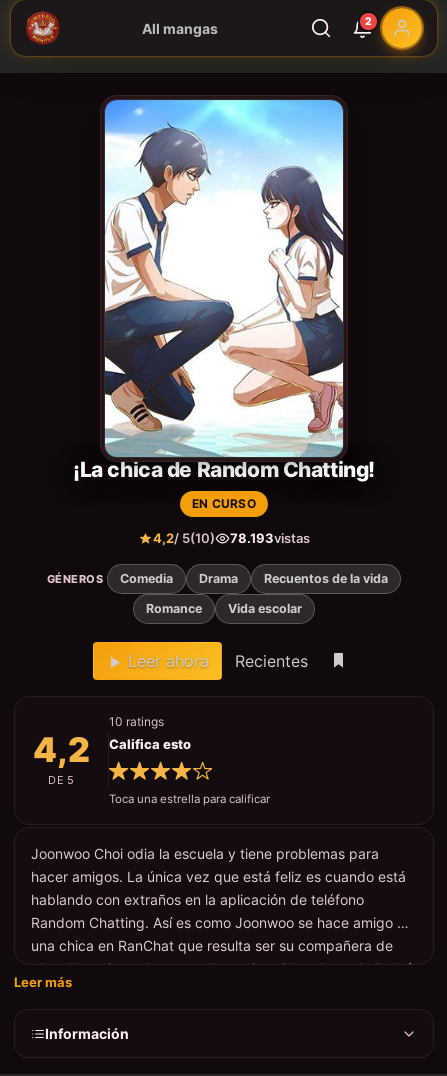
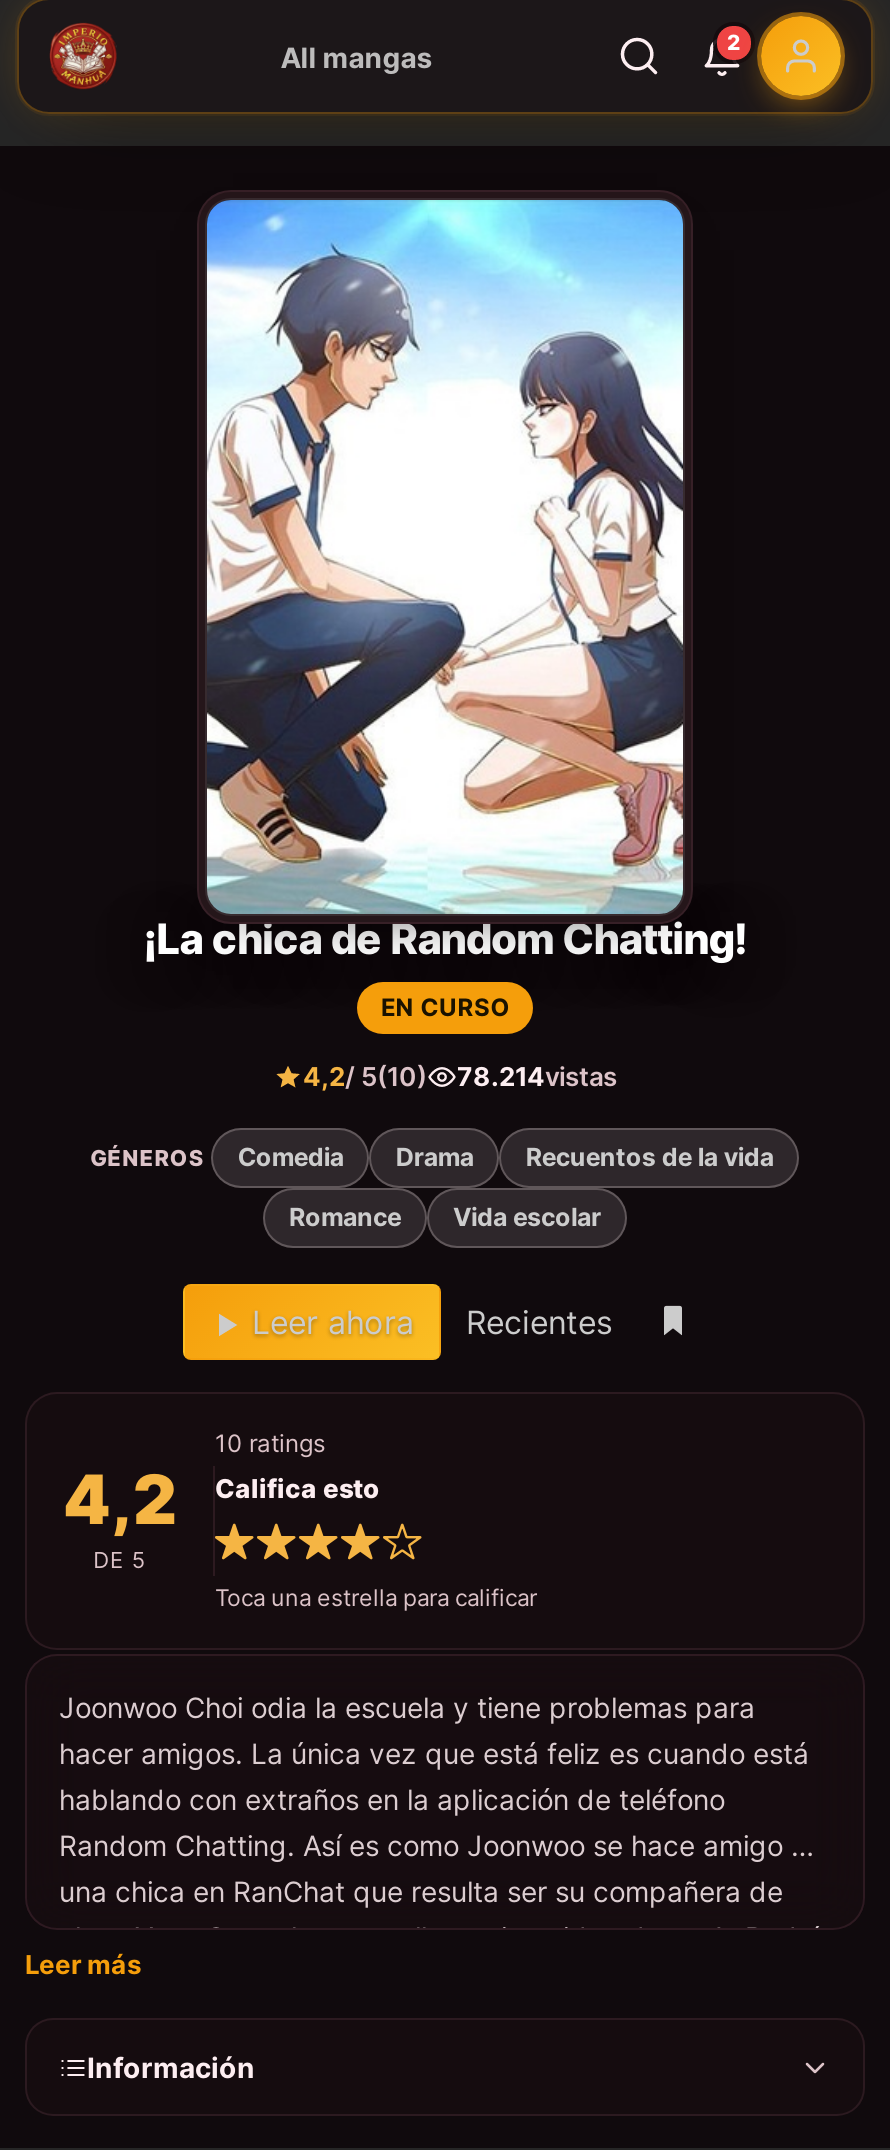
- 4,2/ 5(10) 78.193vistas
+ 4,2/ 5(10) 78.214vistas
